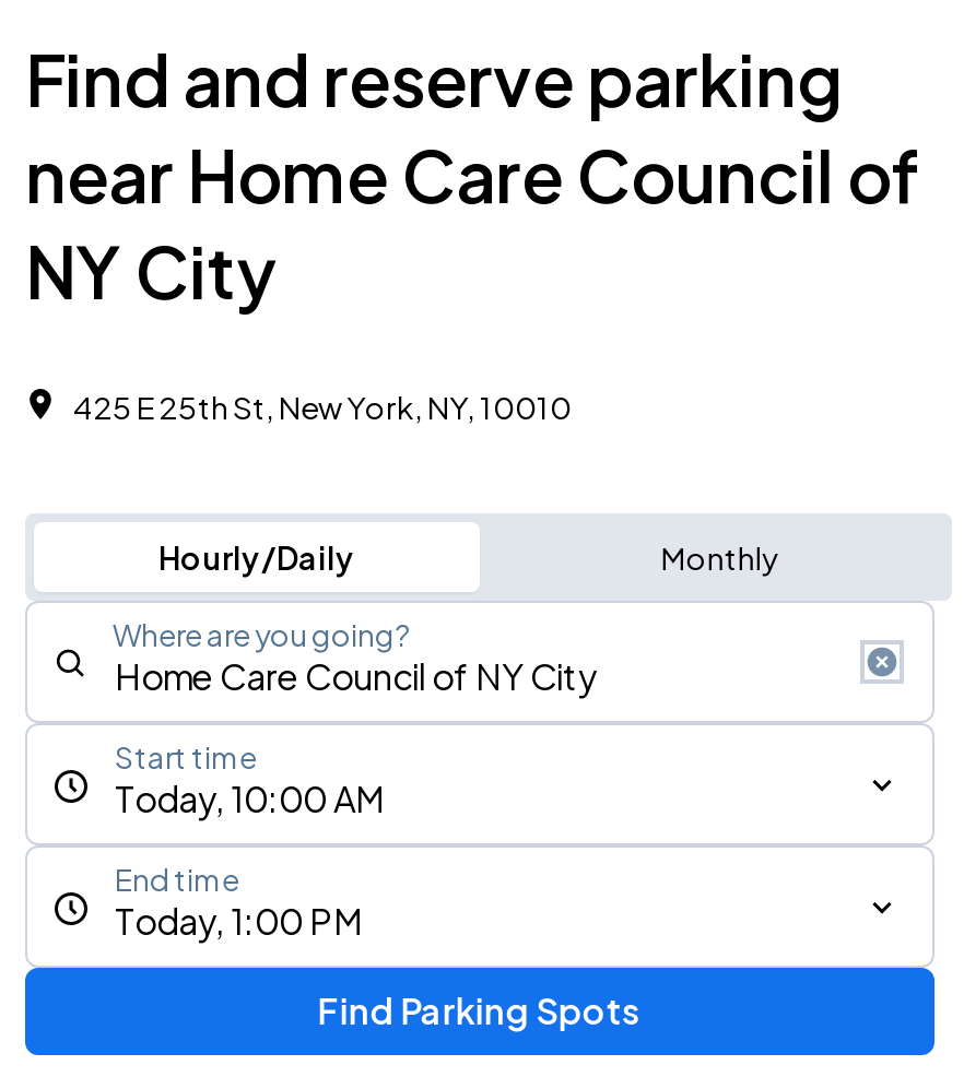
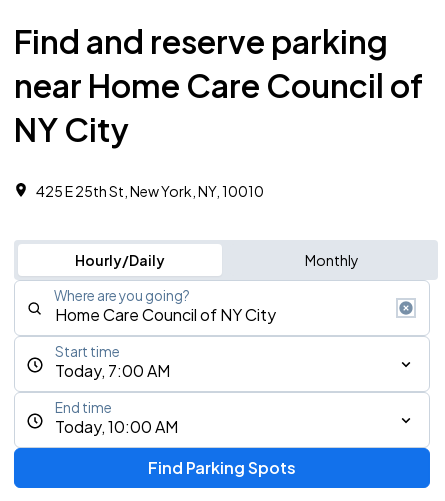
- Today, 10:00 AM
+ Today, 7:00 AM

- Today, 1:00 PM
+ Today, 10:00 AM
